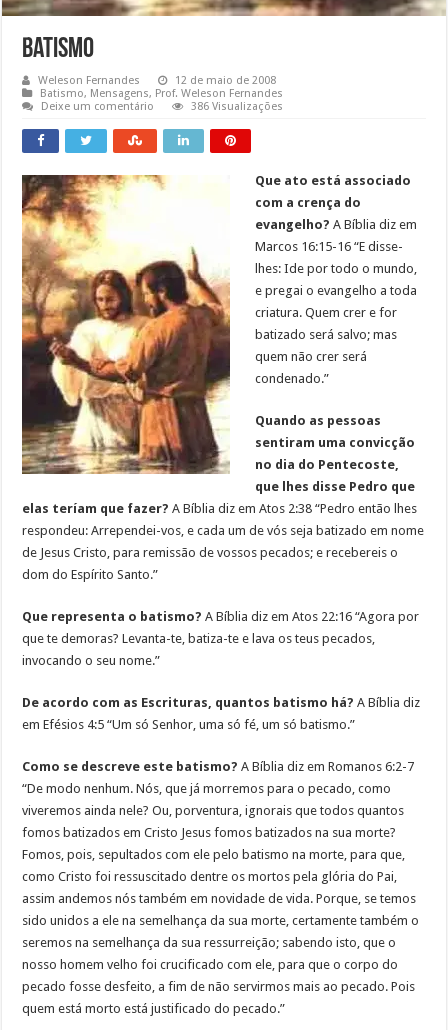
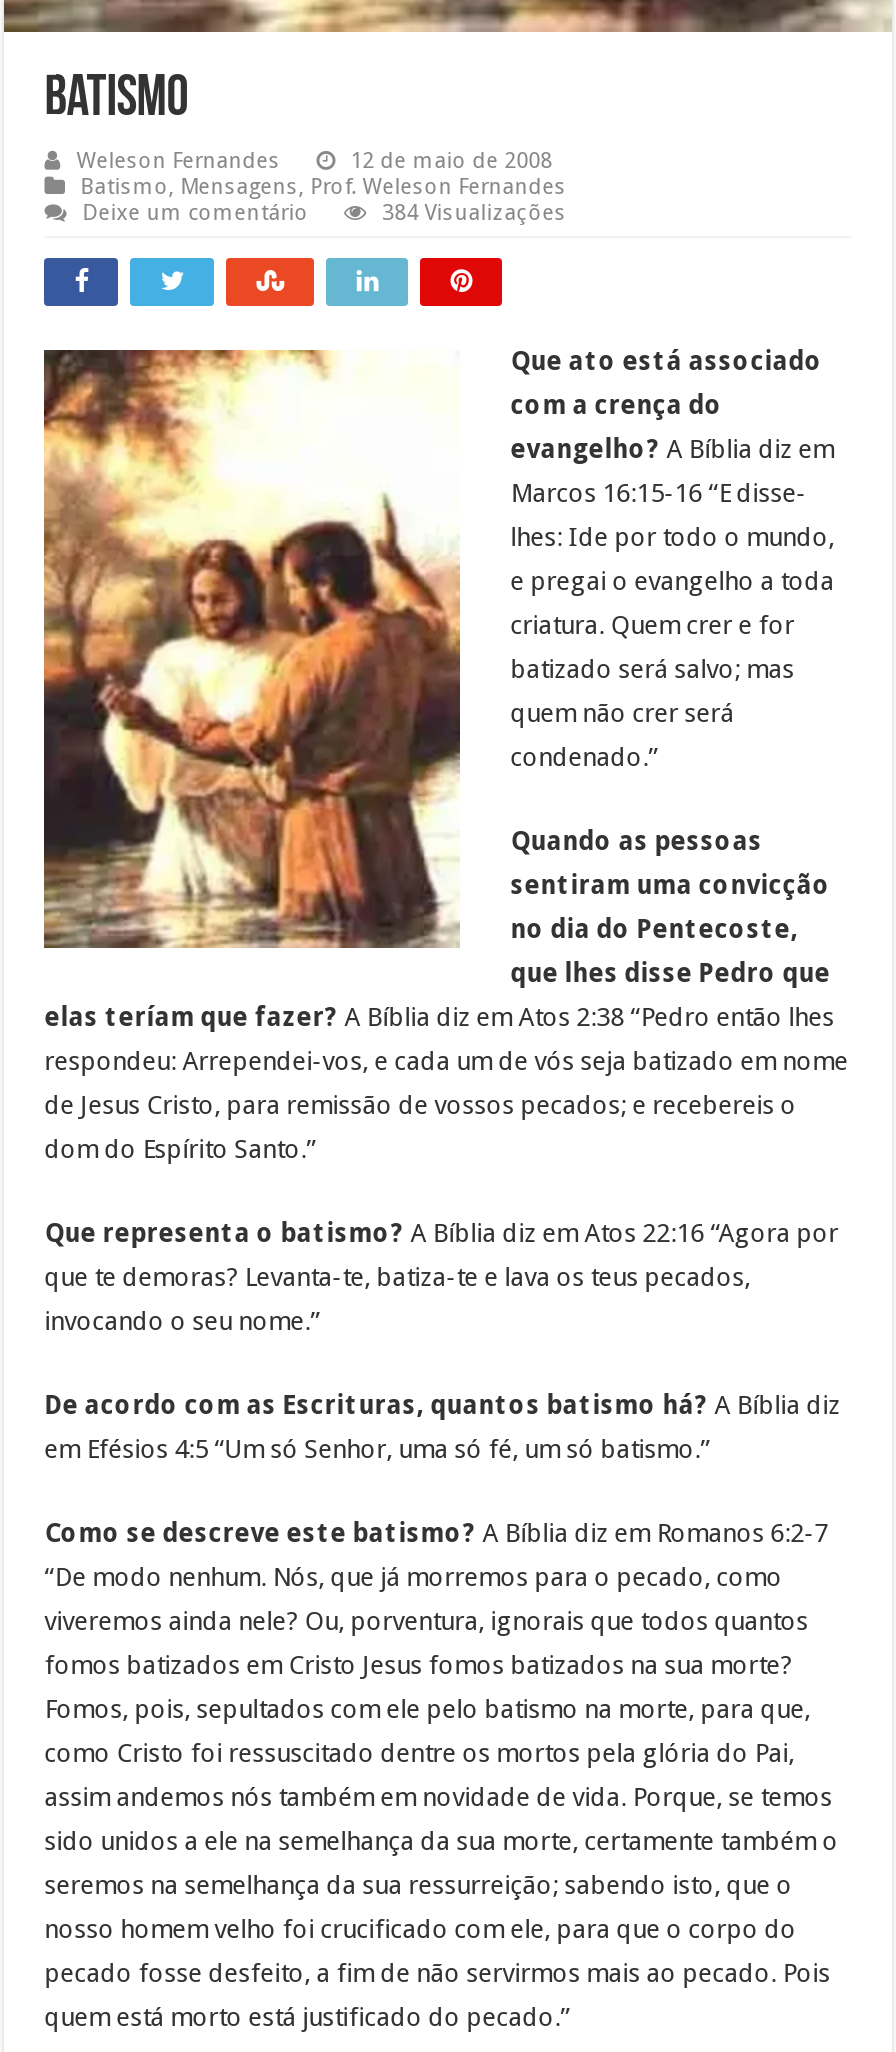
- 386 Visualizações
+ 384 Visualizações
